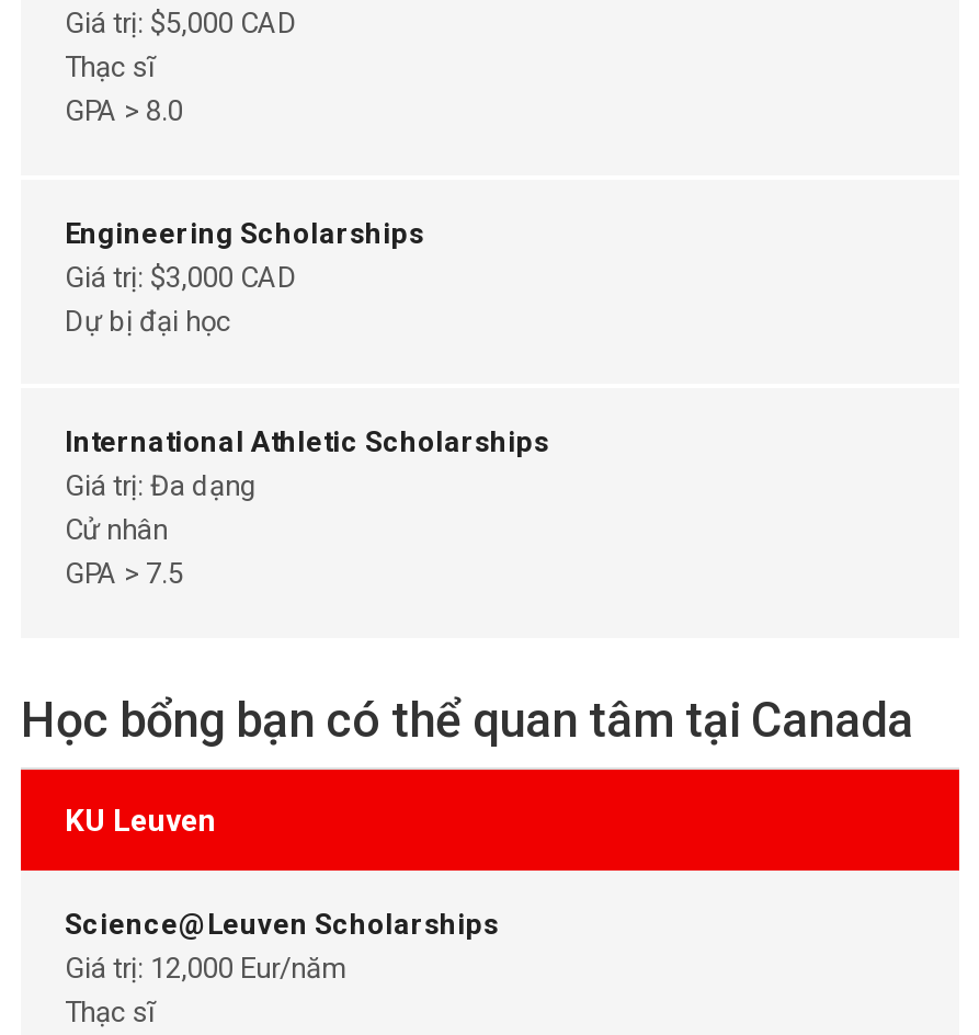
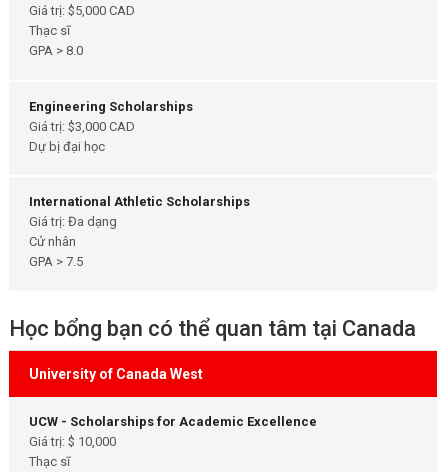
- KU Leuven
+ University of Canada West

- Science@Leuven Scholarships
- Giá trị: 12,000 Eur/năm
+ UCW - Scholarships for Academic Excellence
+ Giá trị: $ 10,000
